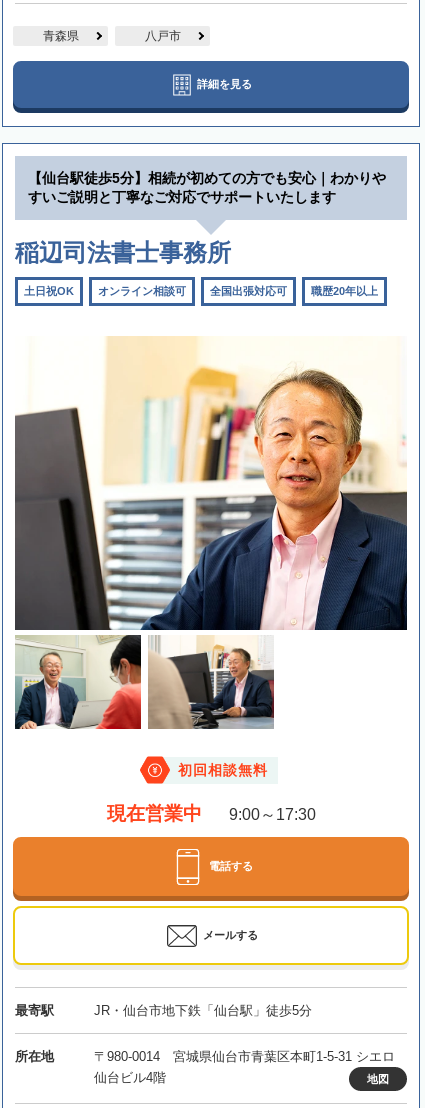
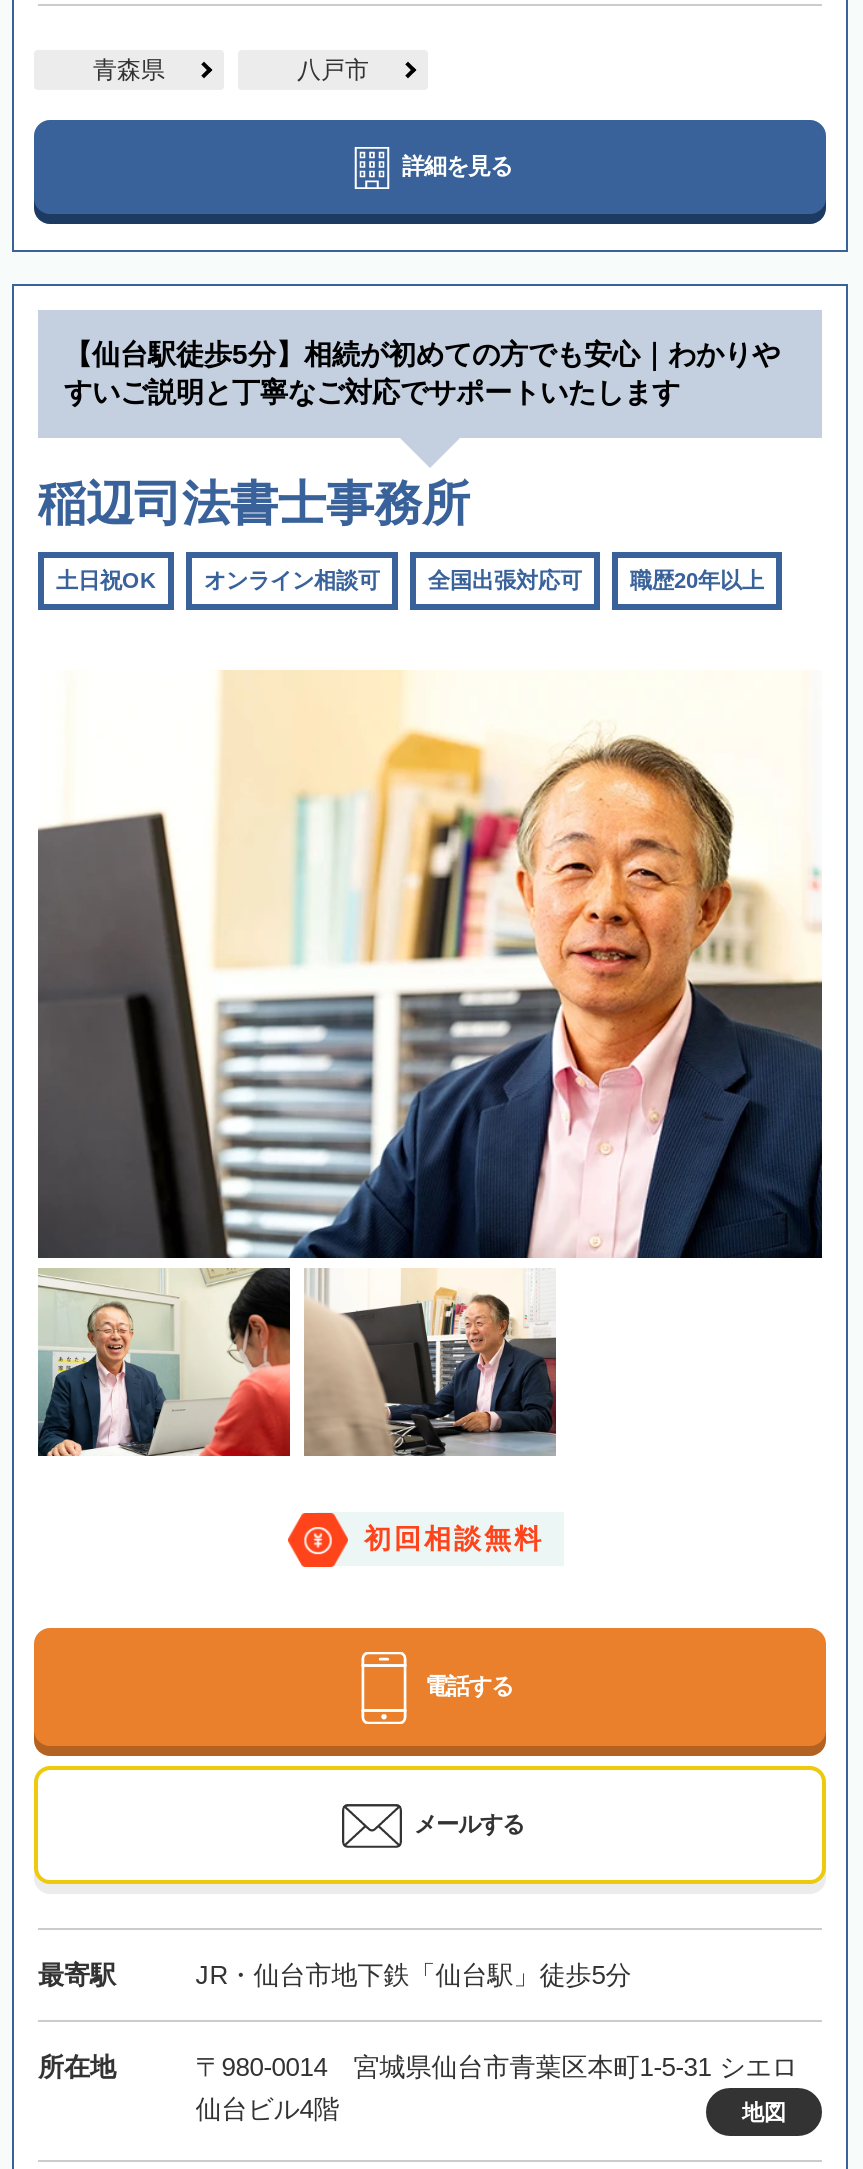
- 現在営業中
- 9:00～17:30
